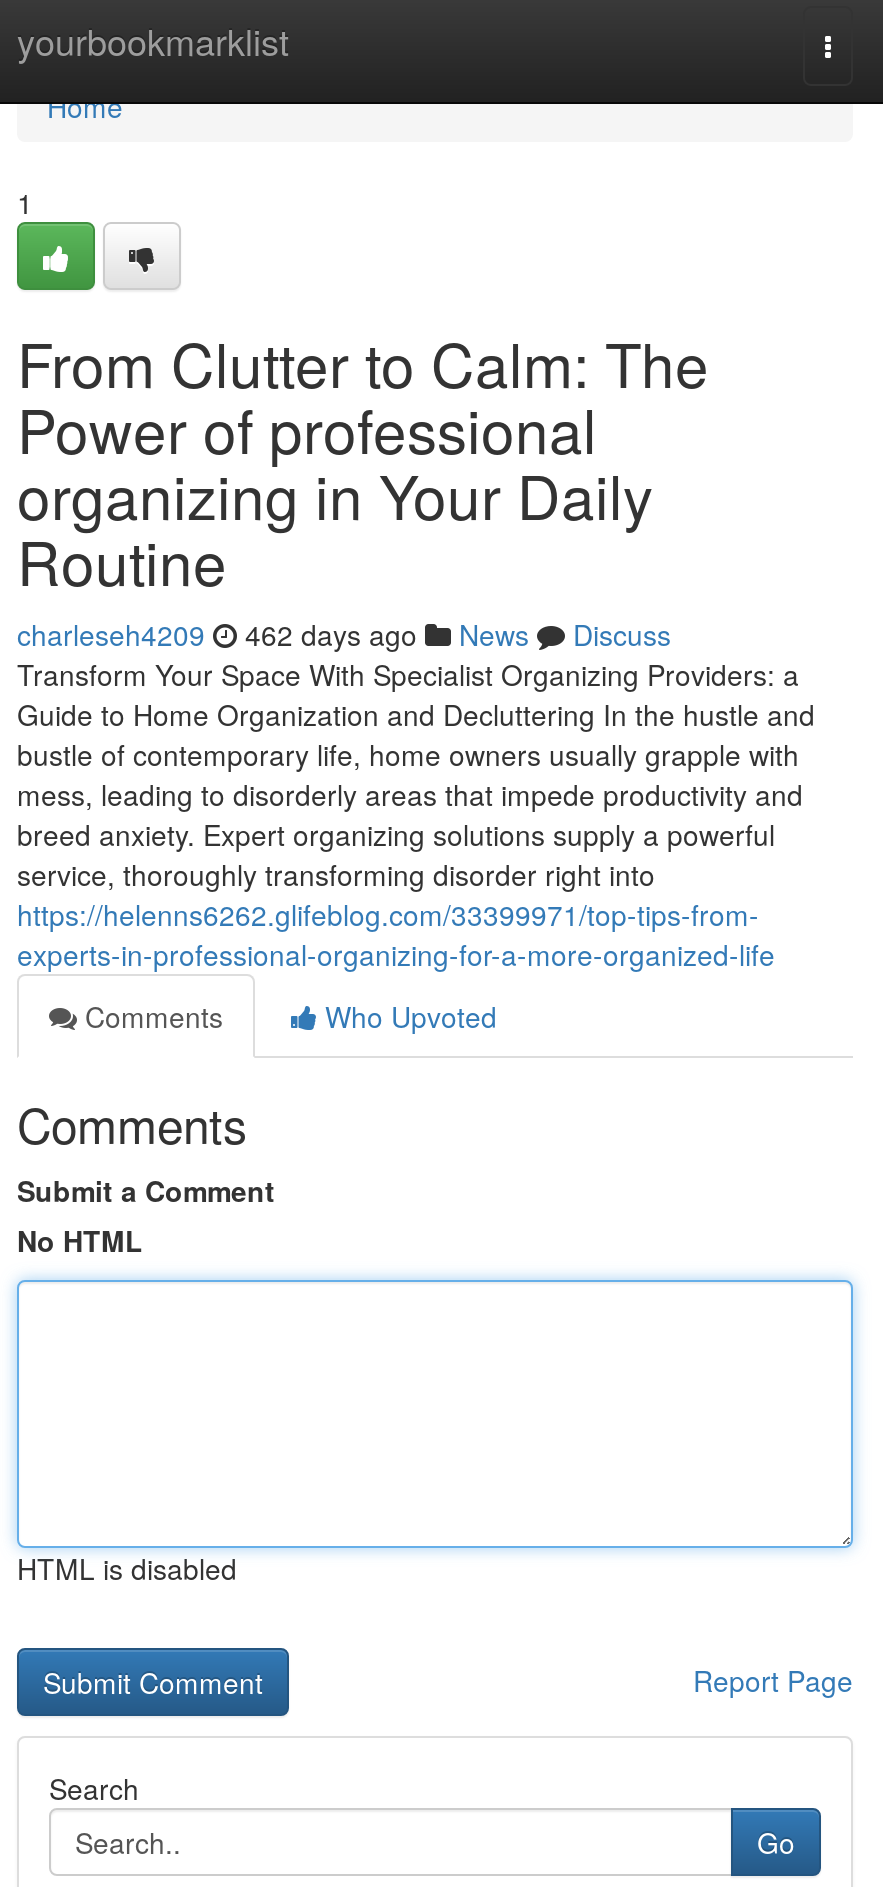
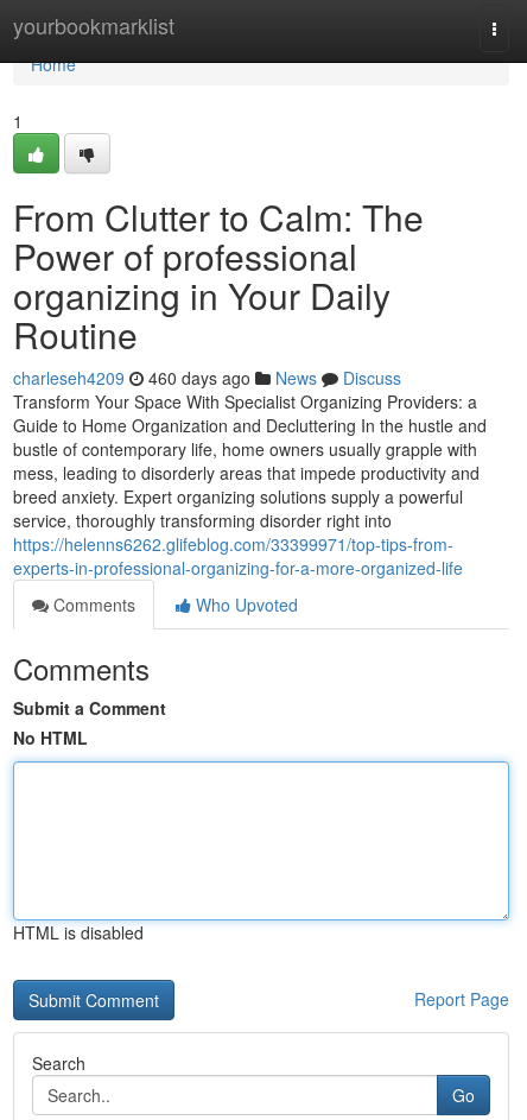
- charleseh4209 462 days ago News Discuss
+ charleseh4209 460 days ago News Discuss
